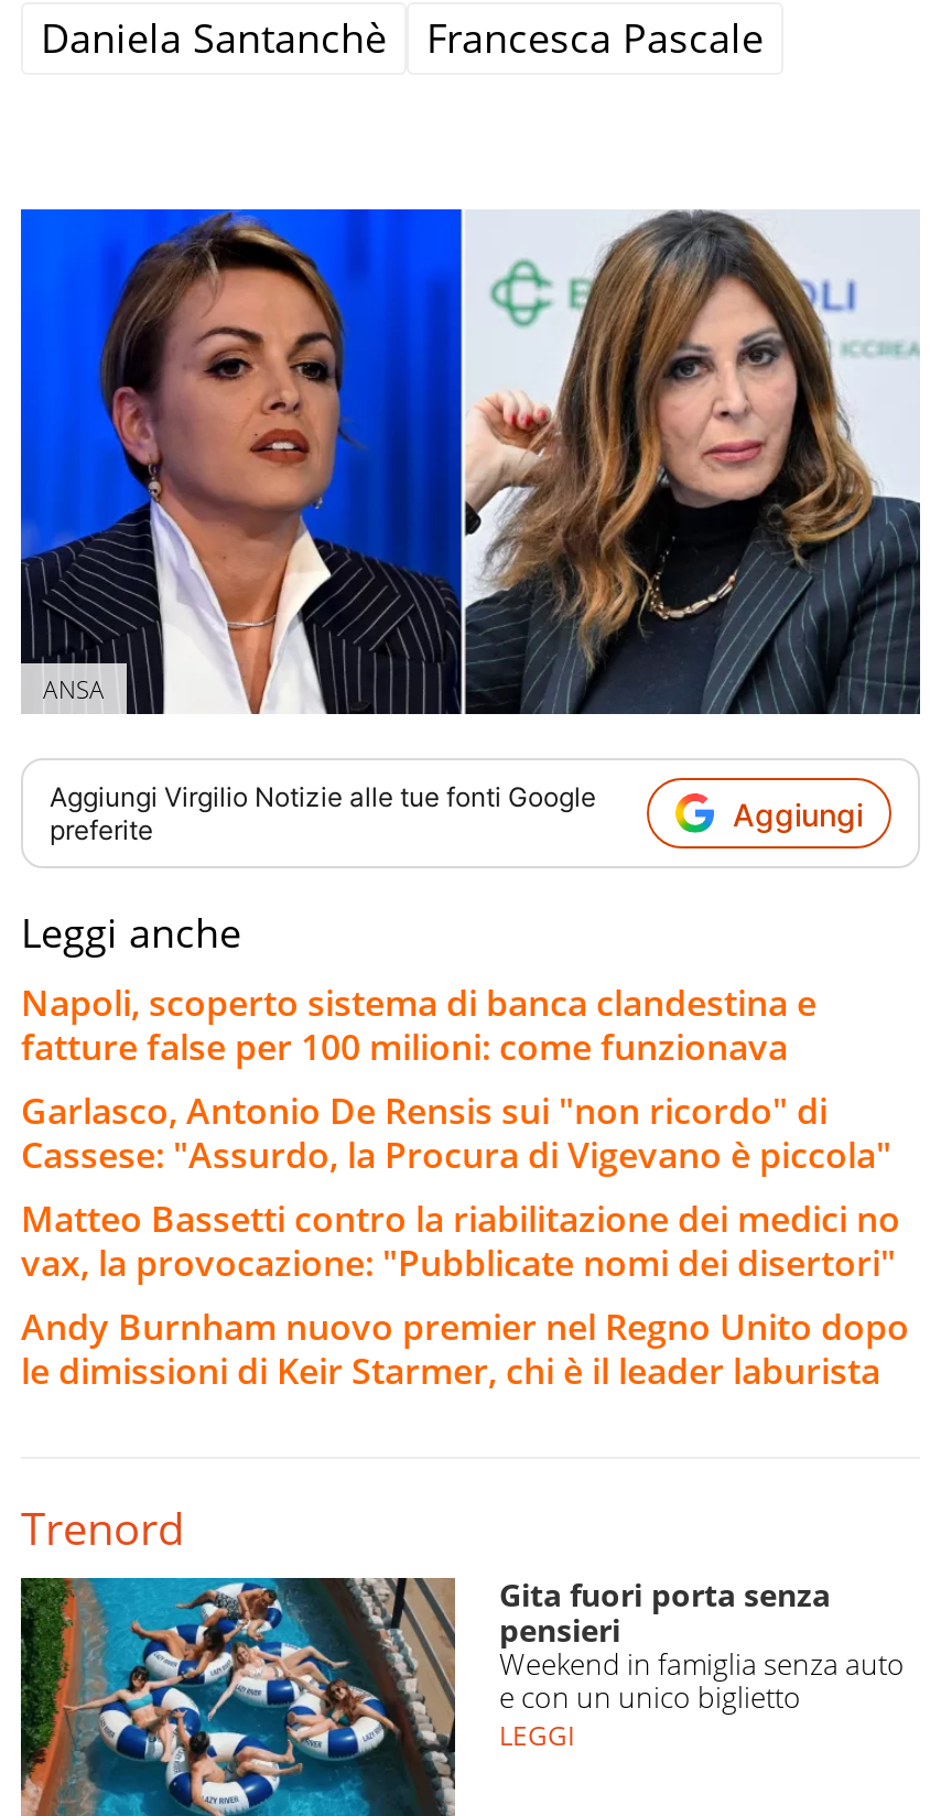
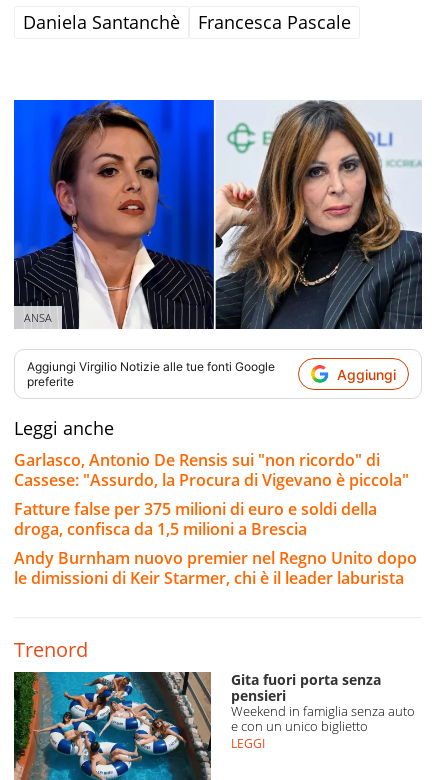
- Napoli, scoperto sistema di banca clandestina e
- fatture false per 100 milioni: come funzionava

- Matteo Bassetti contro la riabilitazione dei medici no
- vax, la provocazione: "Pubblicate nomi dei disertori"
+ Fatture false per 375 milioni di euro e soldi della
+ droga, confisca da 1,5 milioni a Brescia
